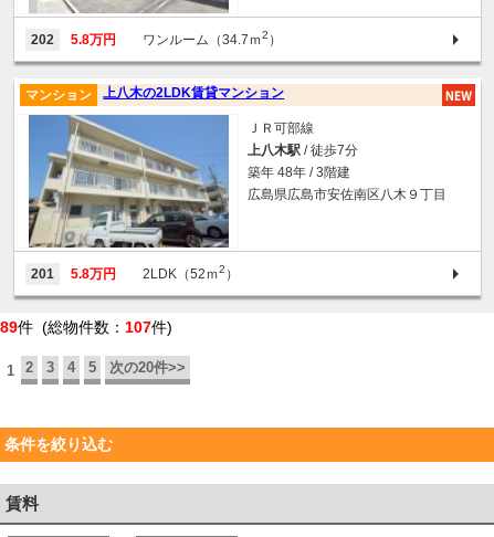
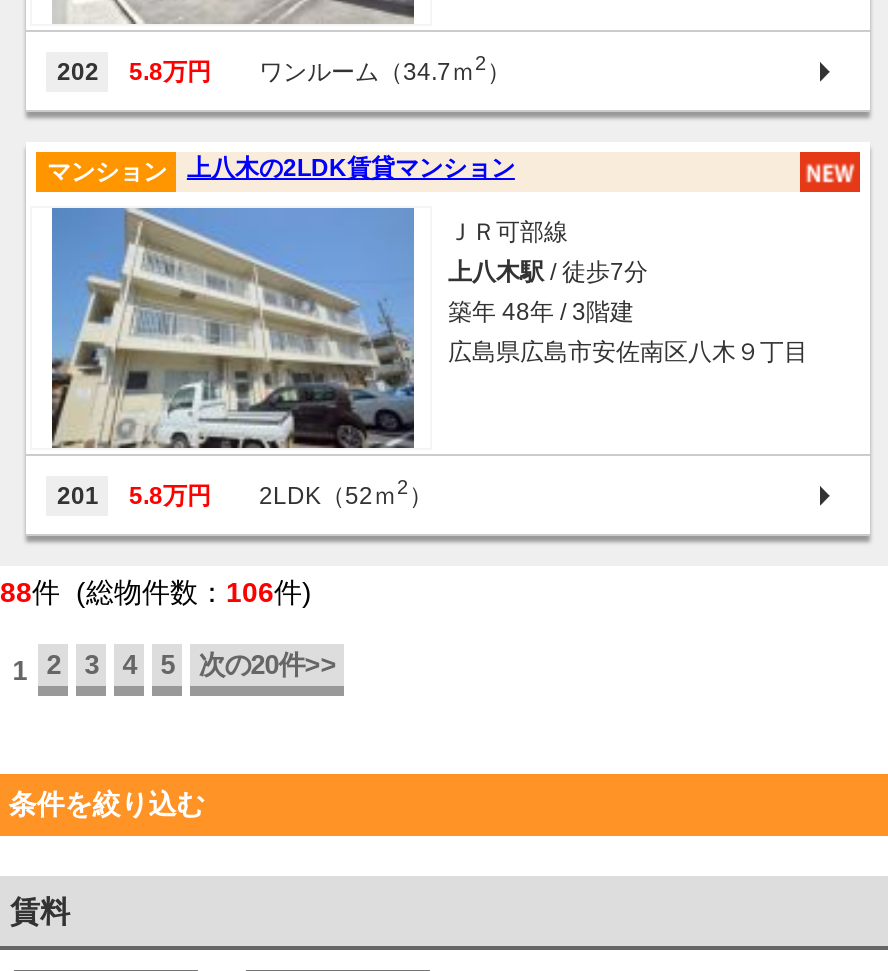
- 89件 (総物件数：107件)
+ 88件 (総物件数：106件)
